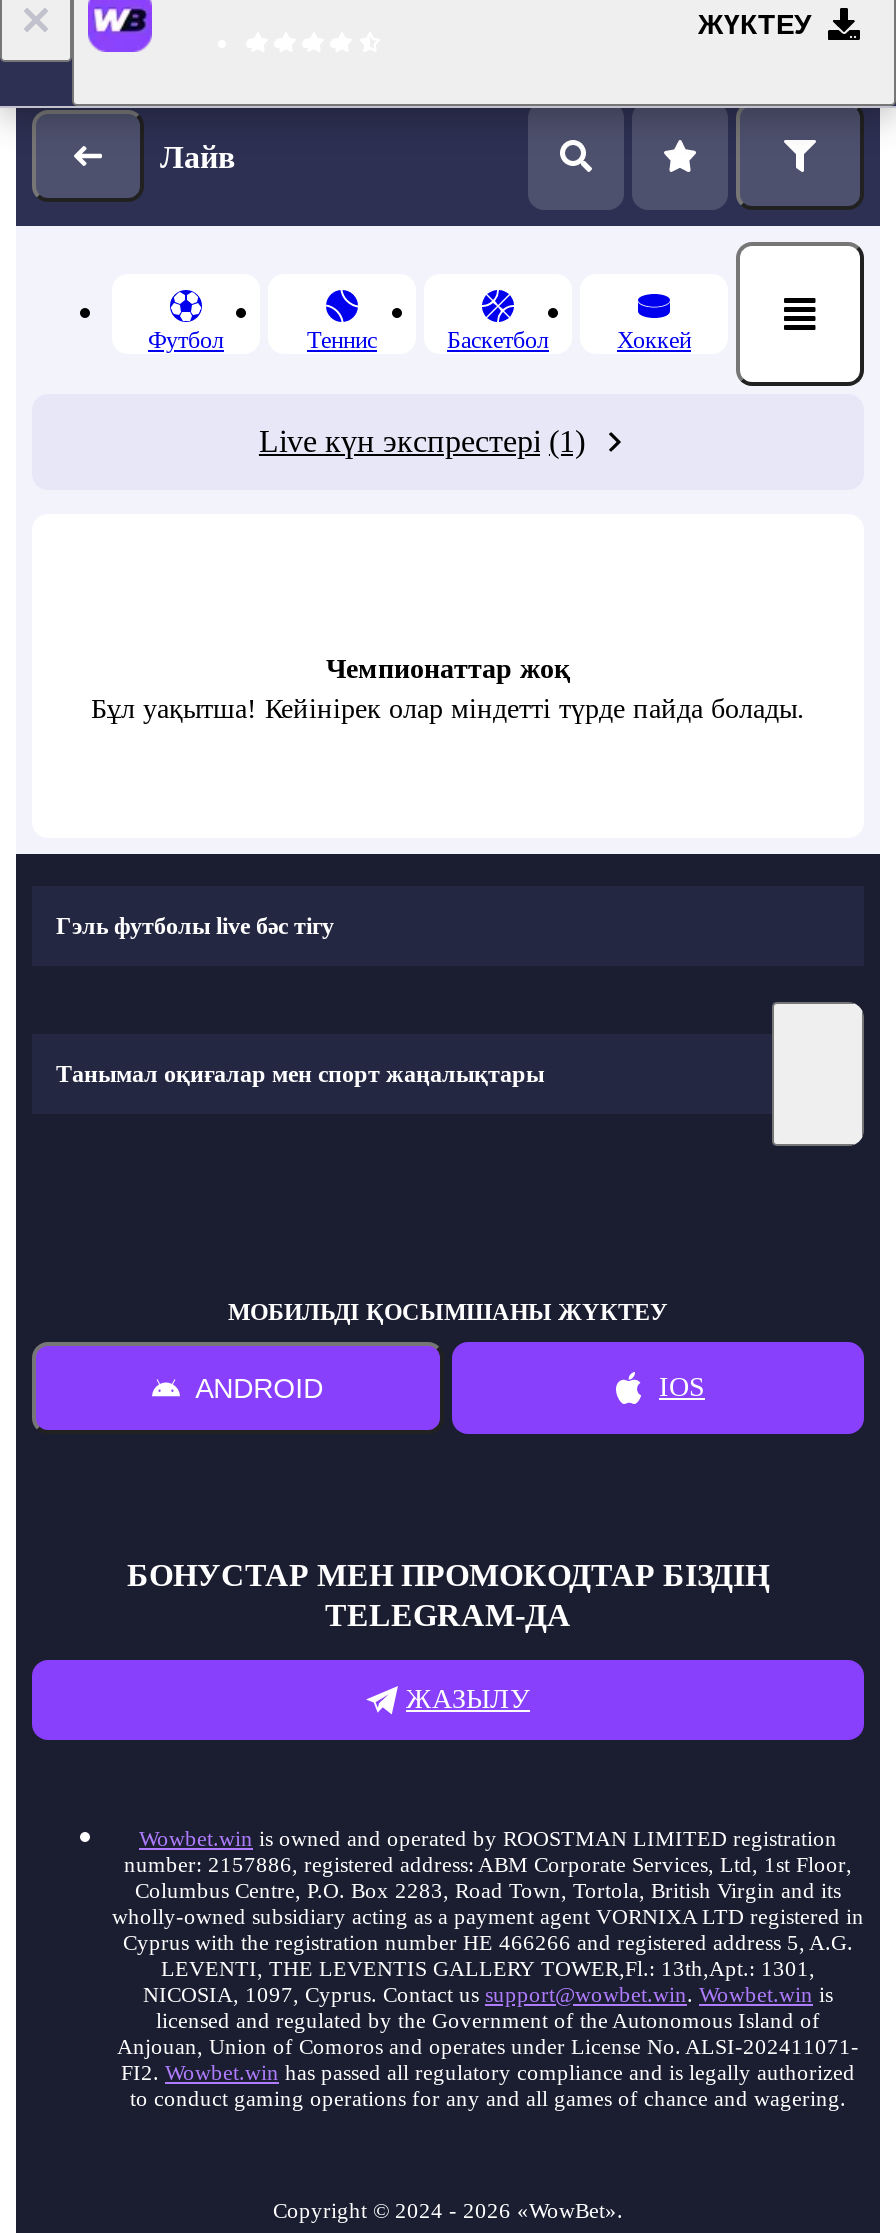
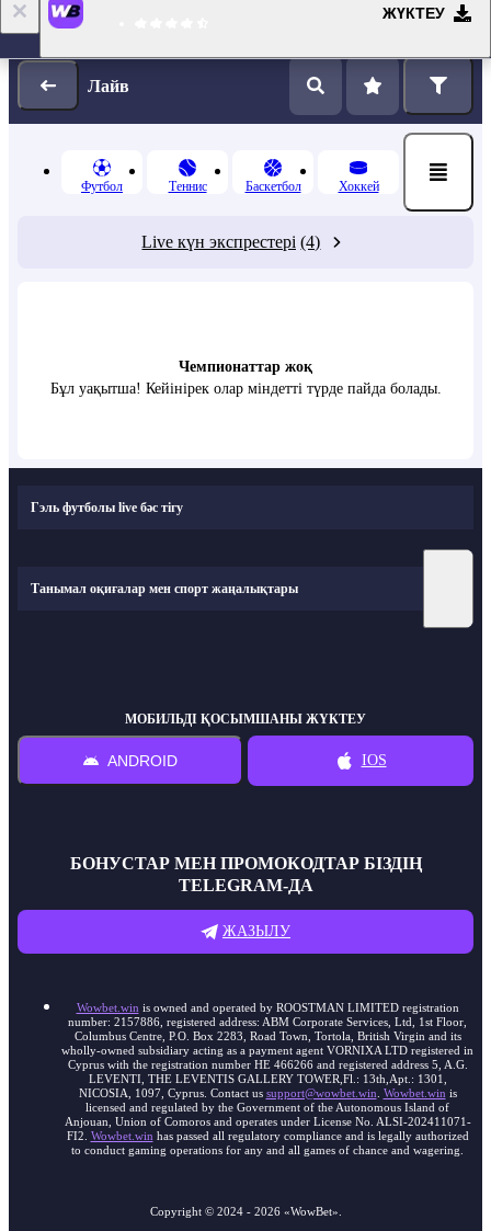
- Live күн экспрестері (1)
+ Live күн экспрестері (4)
